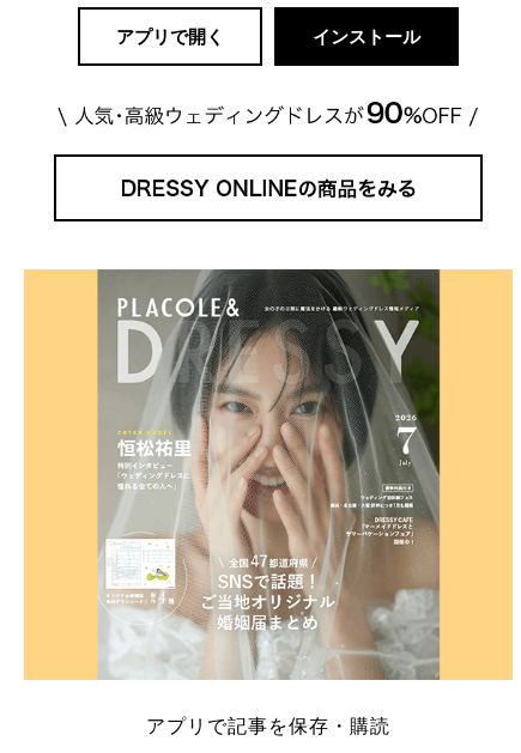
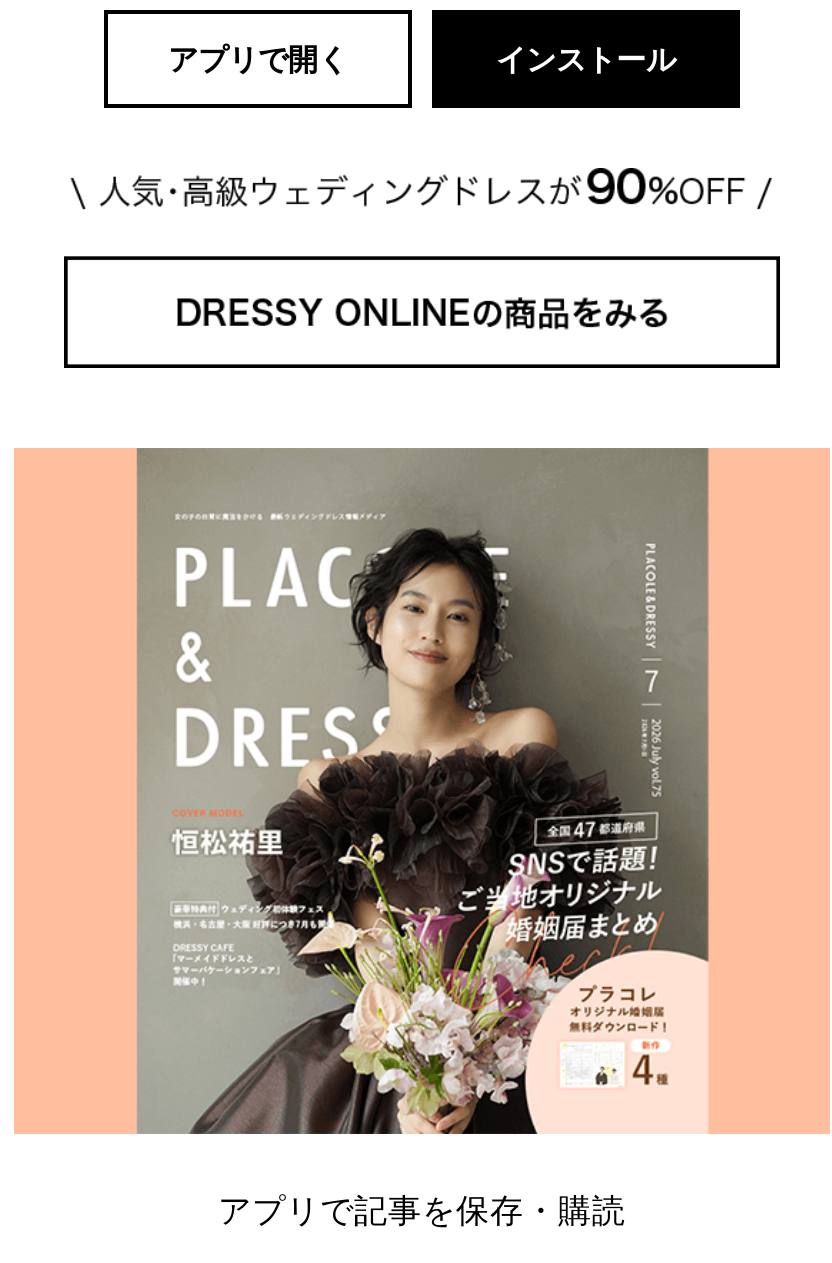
- [image]
+ [image]
